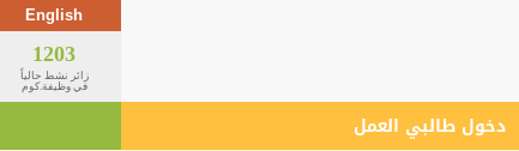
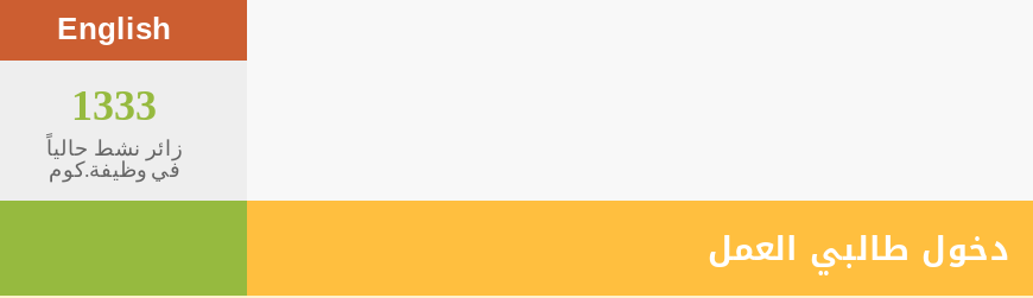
- 1203
+ 1333
